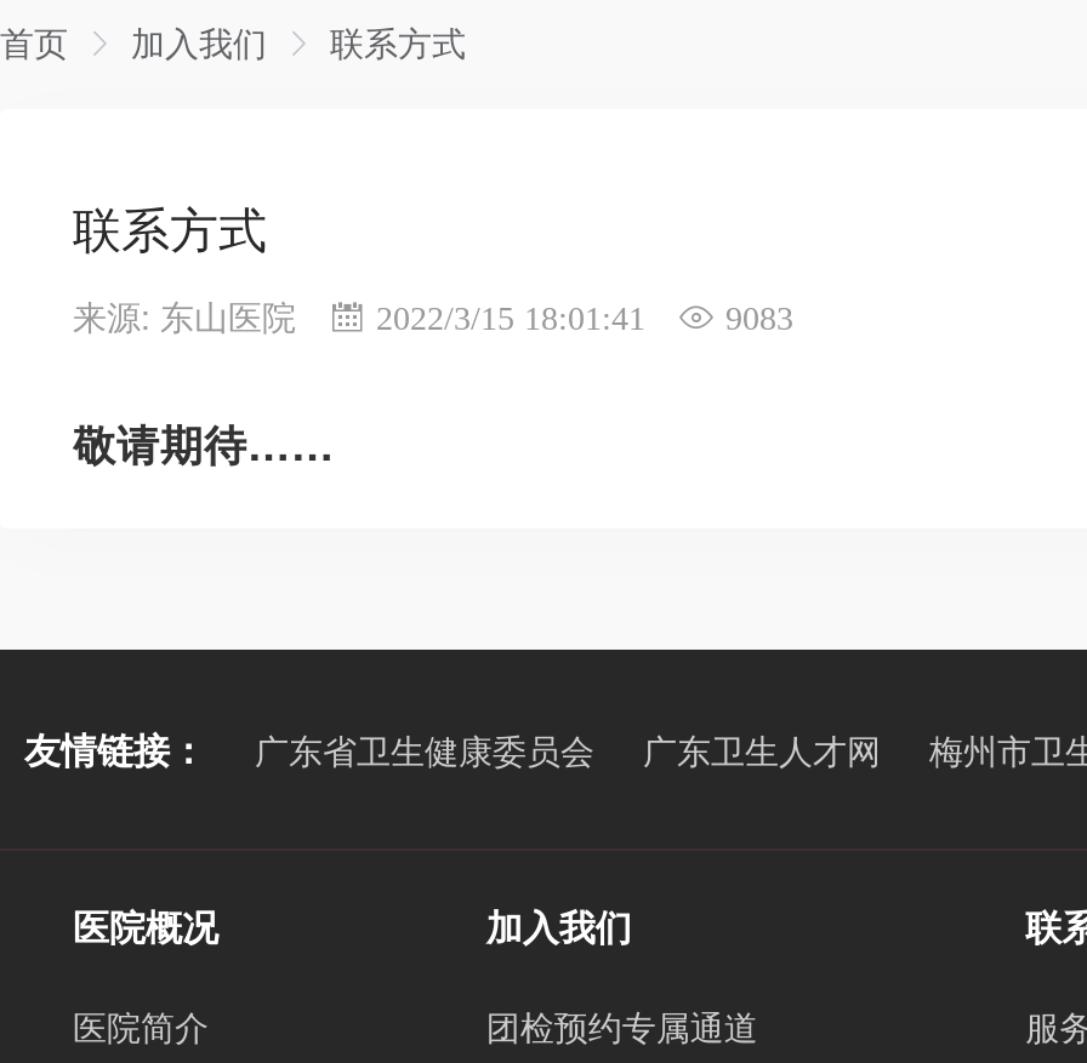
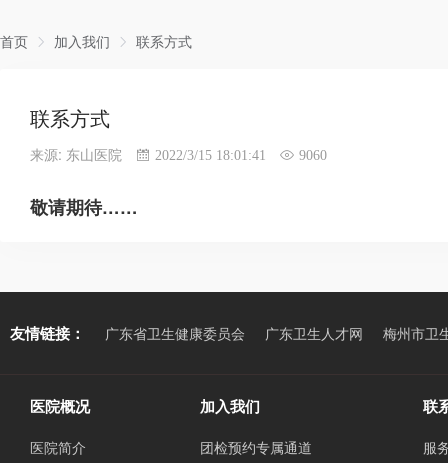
- 9083
+ 9060
